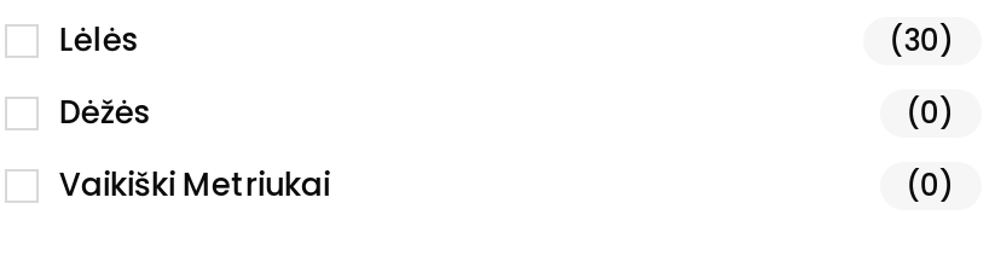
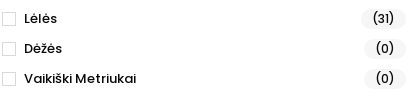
- (30)
+ (31)
